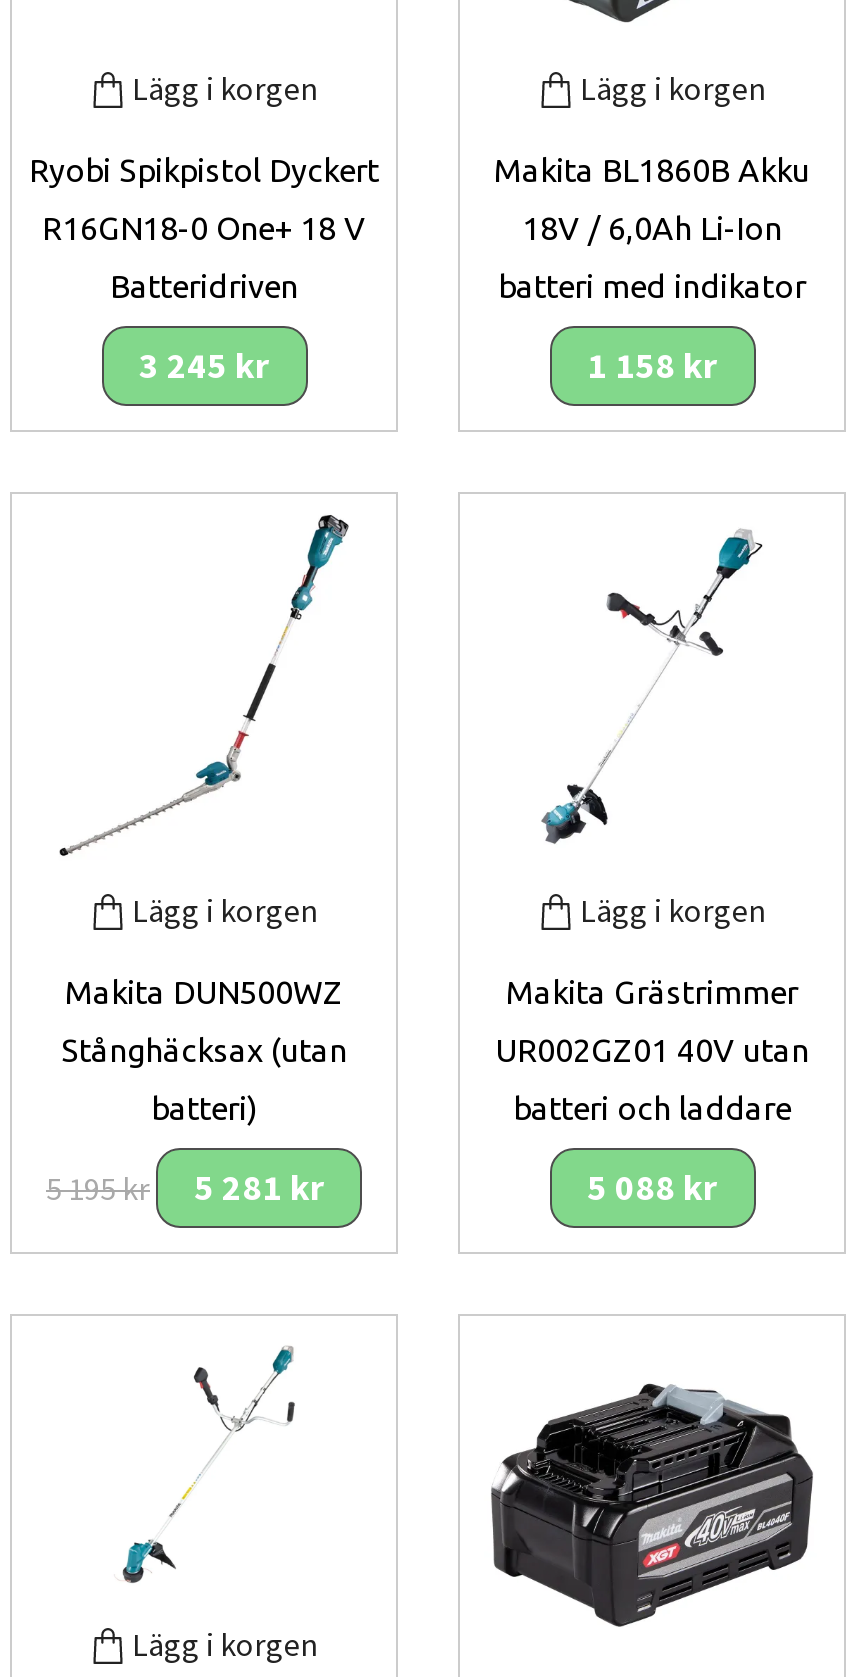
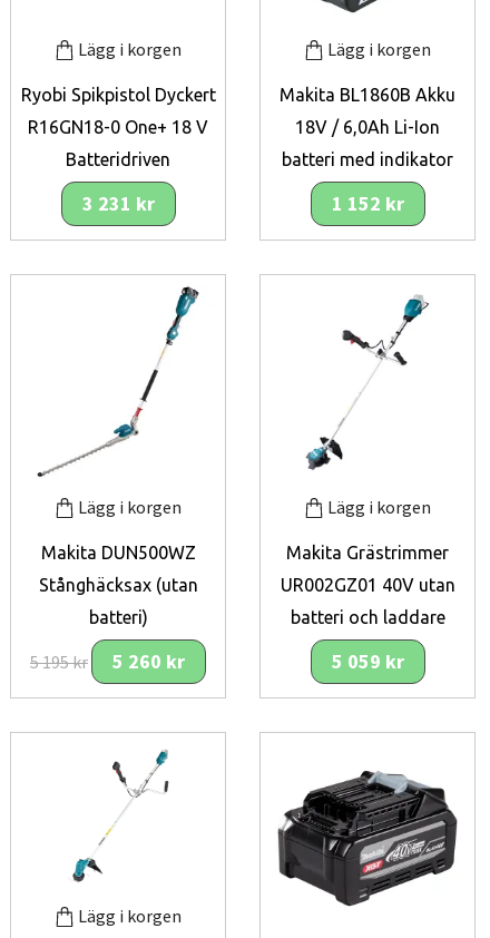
- 3 245 kr
+ 3 231 kr

- 1 158 kr
+ 1 152 kr

- 5 195 kr 5 281 kr
+ 5 195 kr 5 260 kr

- 5 088 kr
+ 5 059 kr
